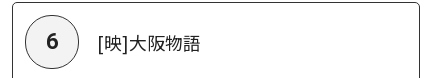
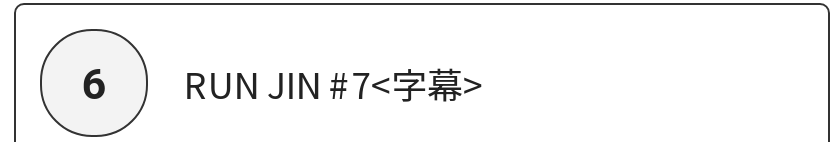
- [映]大阪物語
+ RUN JIN #7<字幕>
